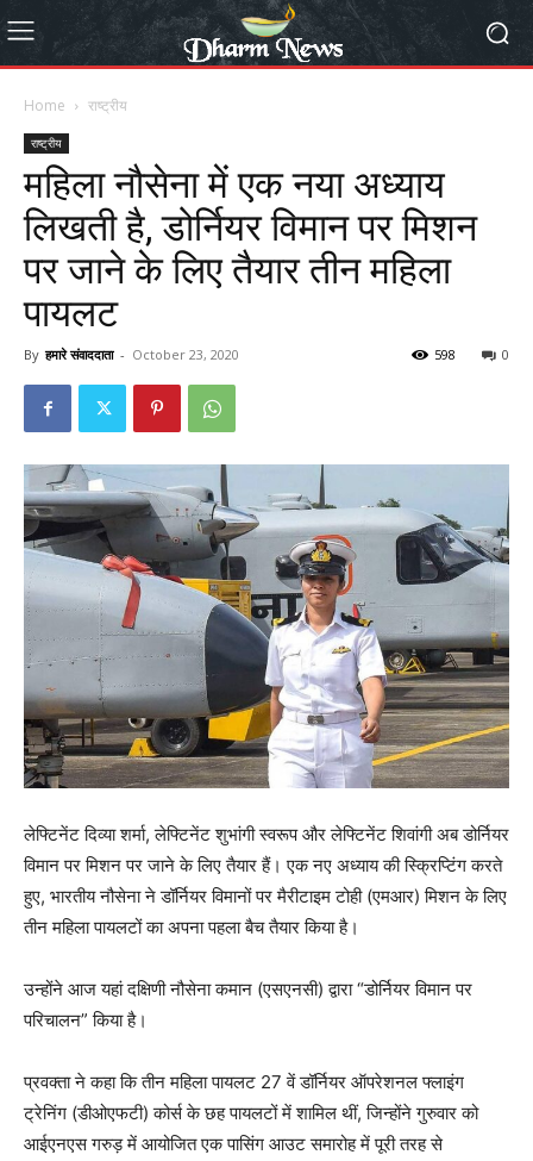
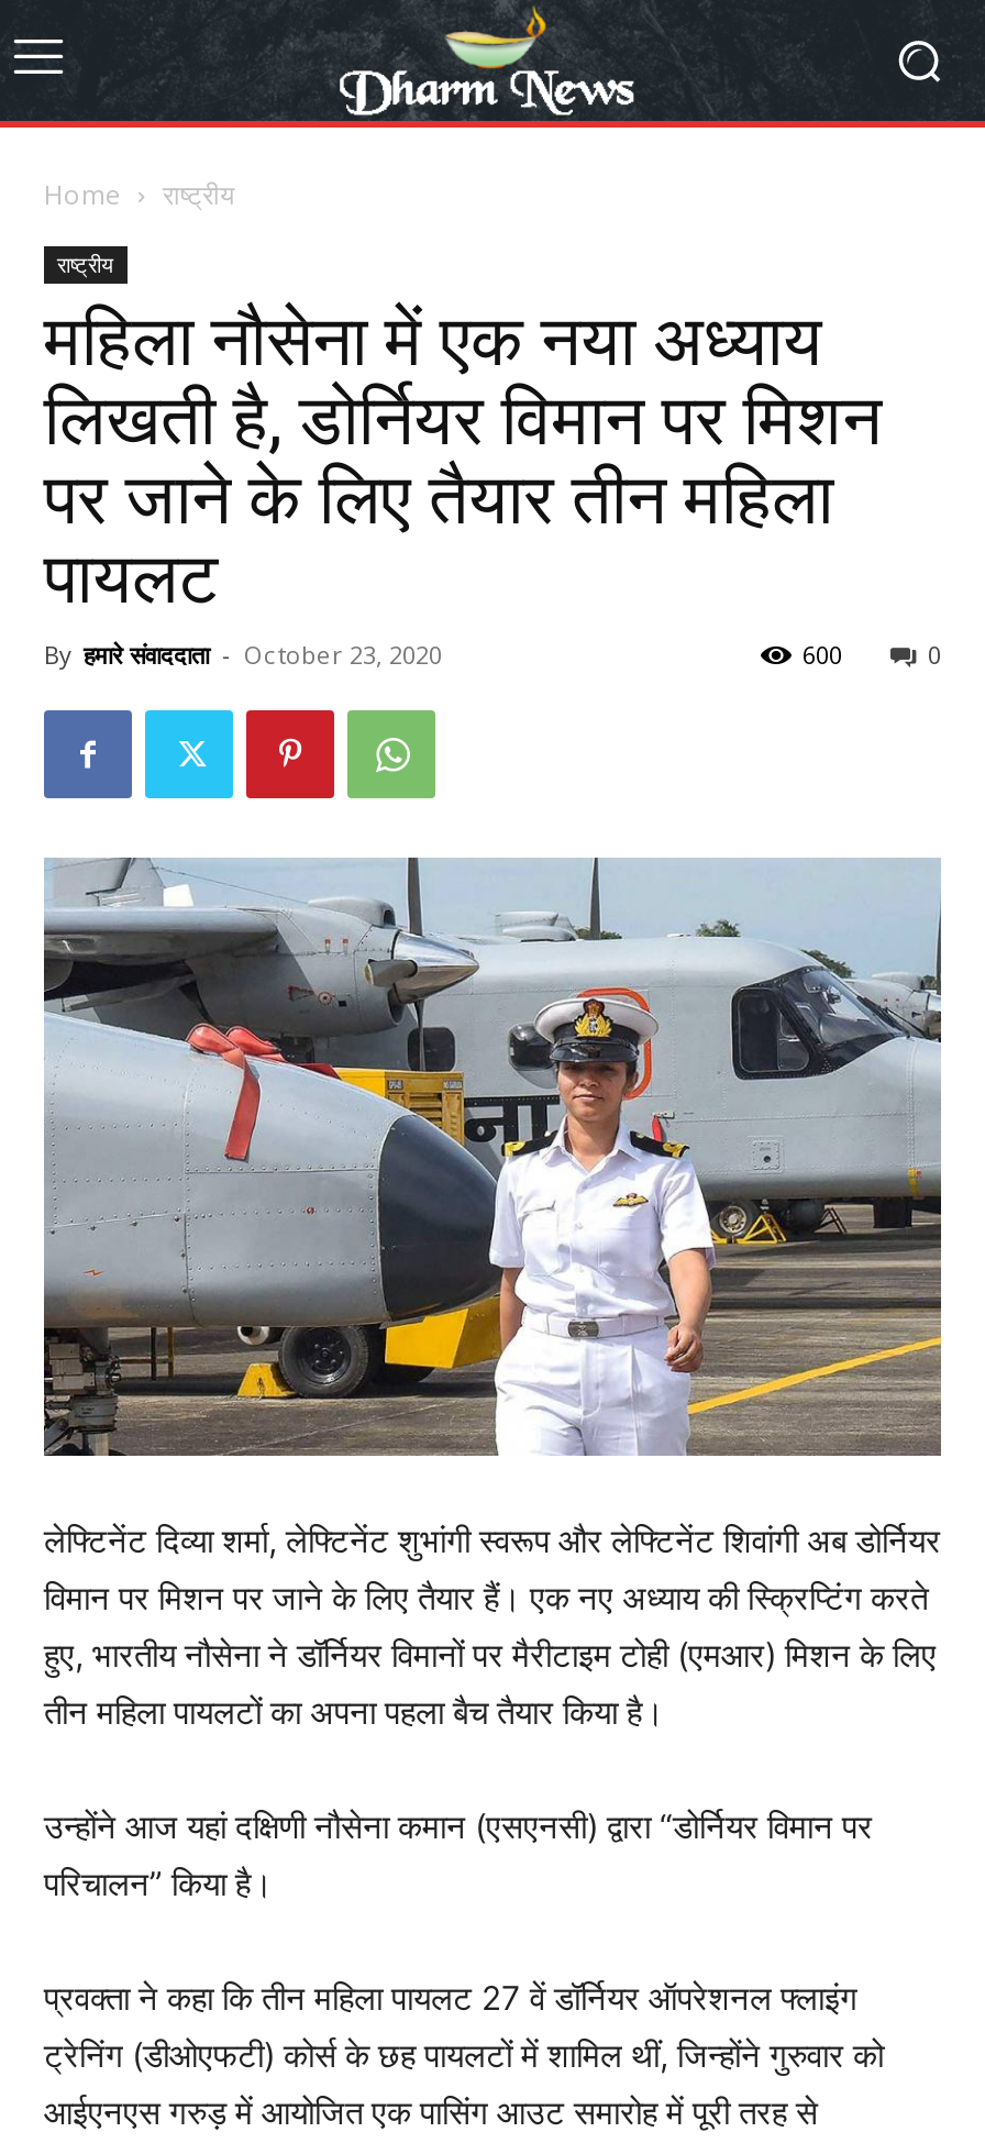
- 598
+ 600
